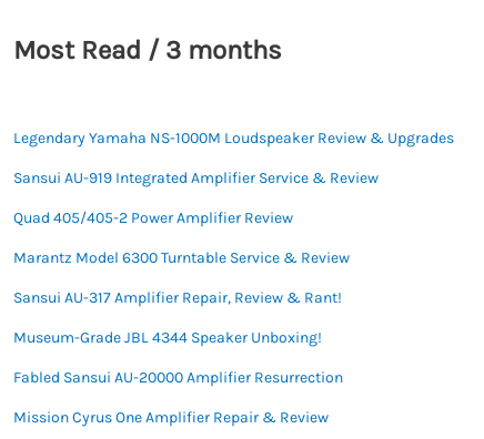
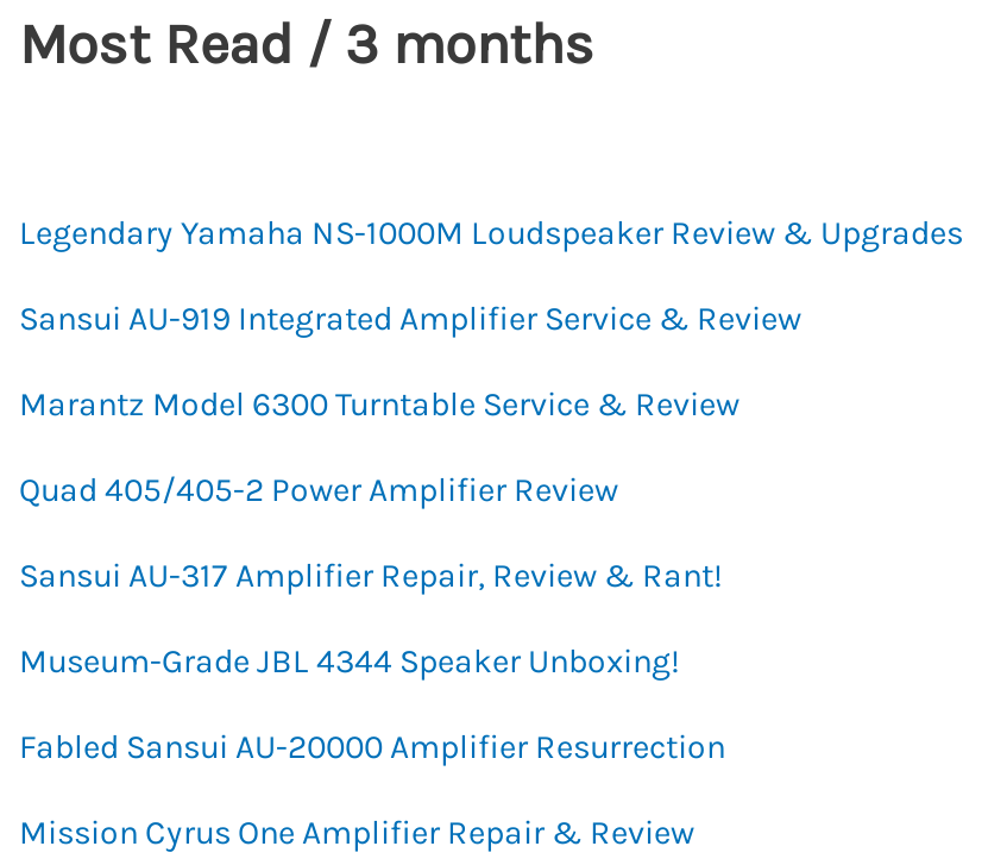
moved down: Quad 405/405-2 Power Amplifier Review

moved up: Marantz Model 6300 Turntable Service & Review
